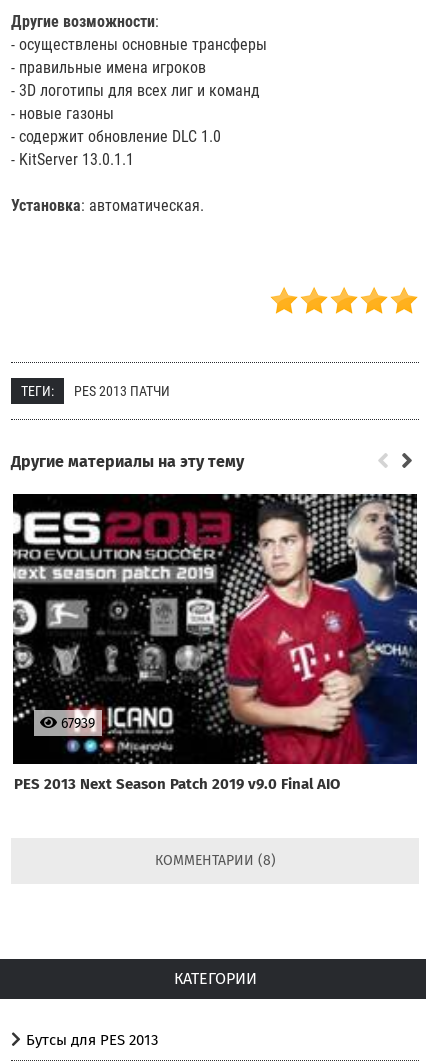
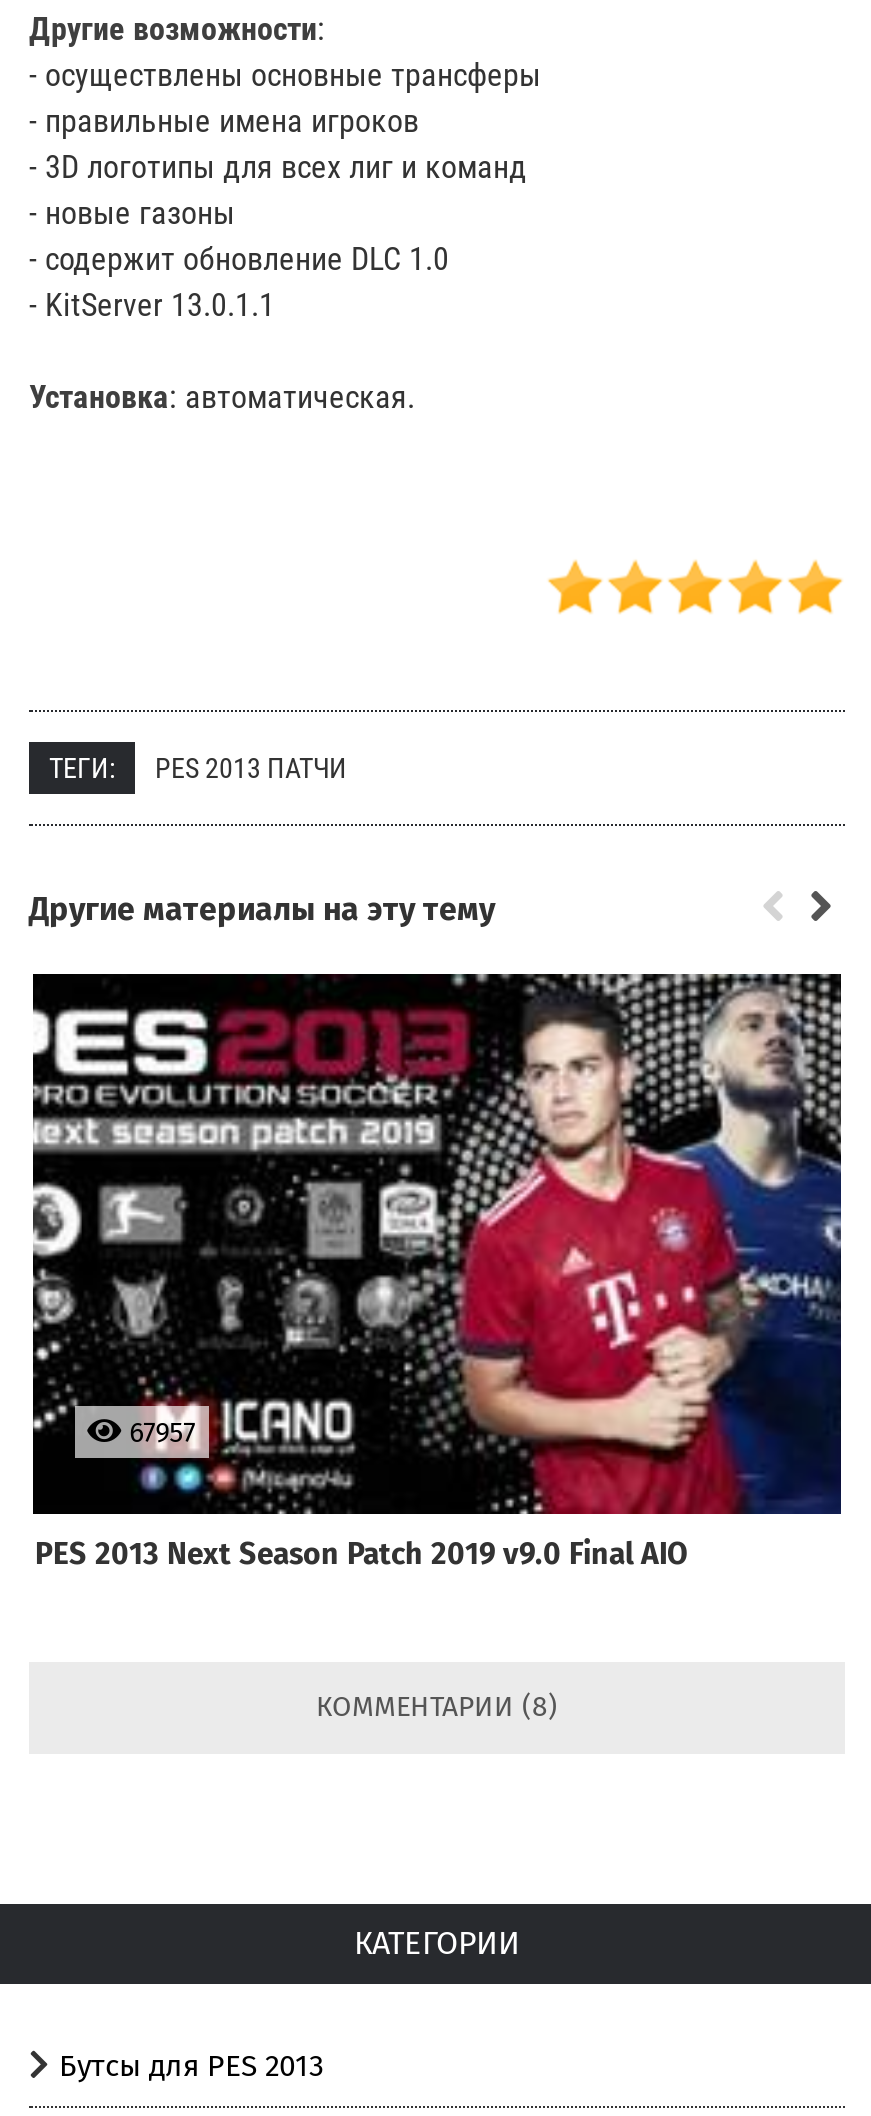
- 67939
+ 67957
